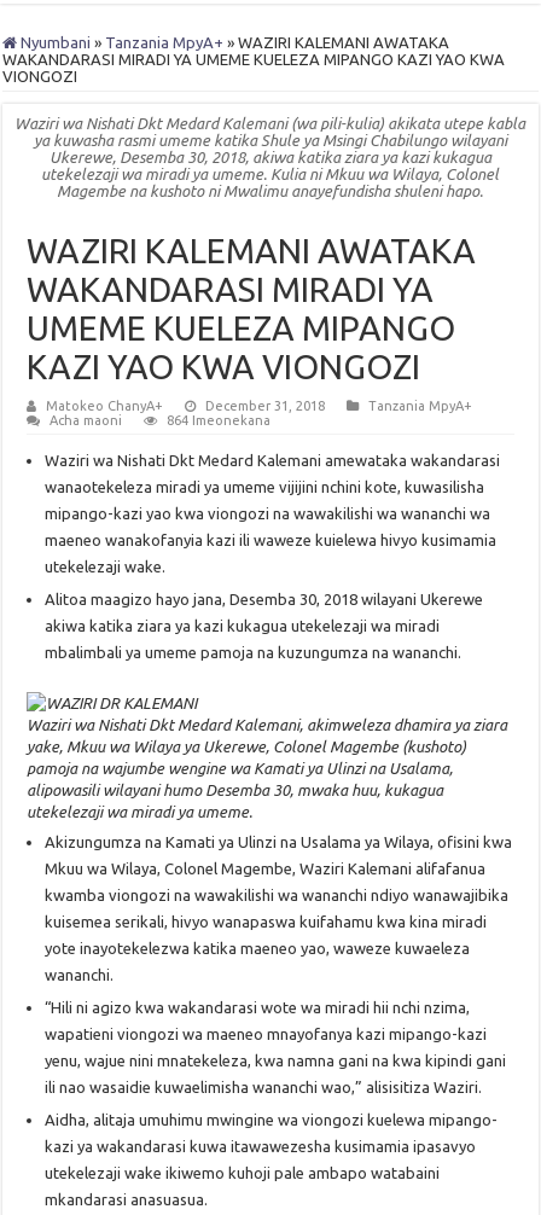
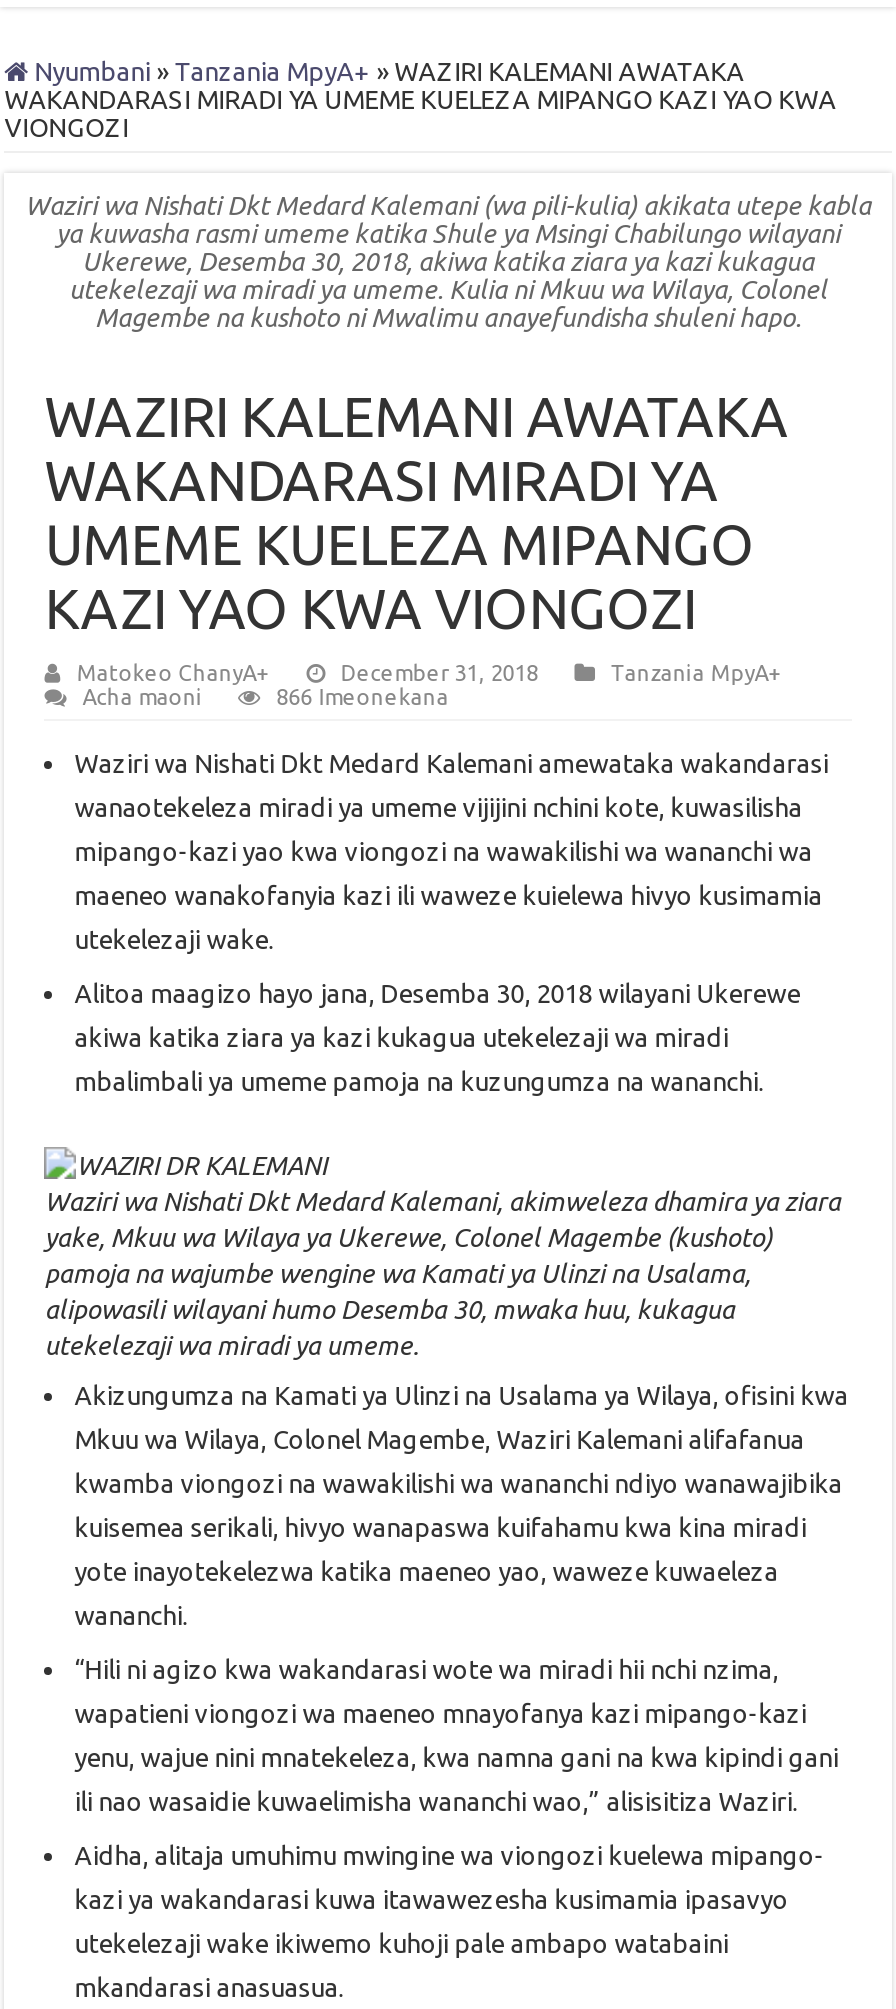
- 864 Imeonekana
+ 866 Imeonekana
